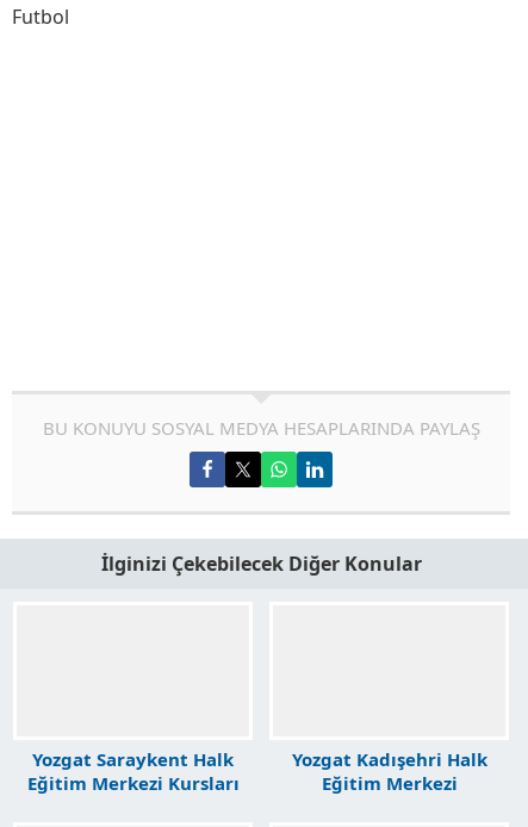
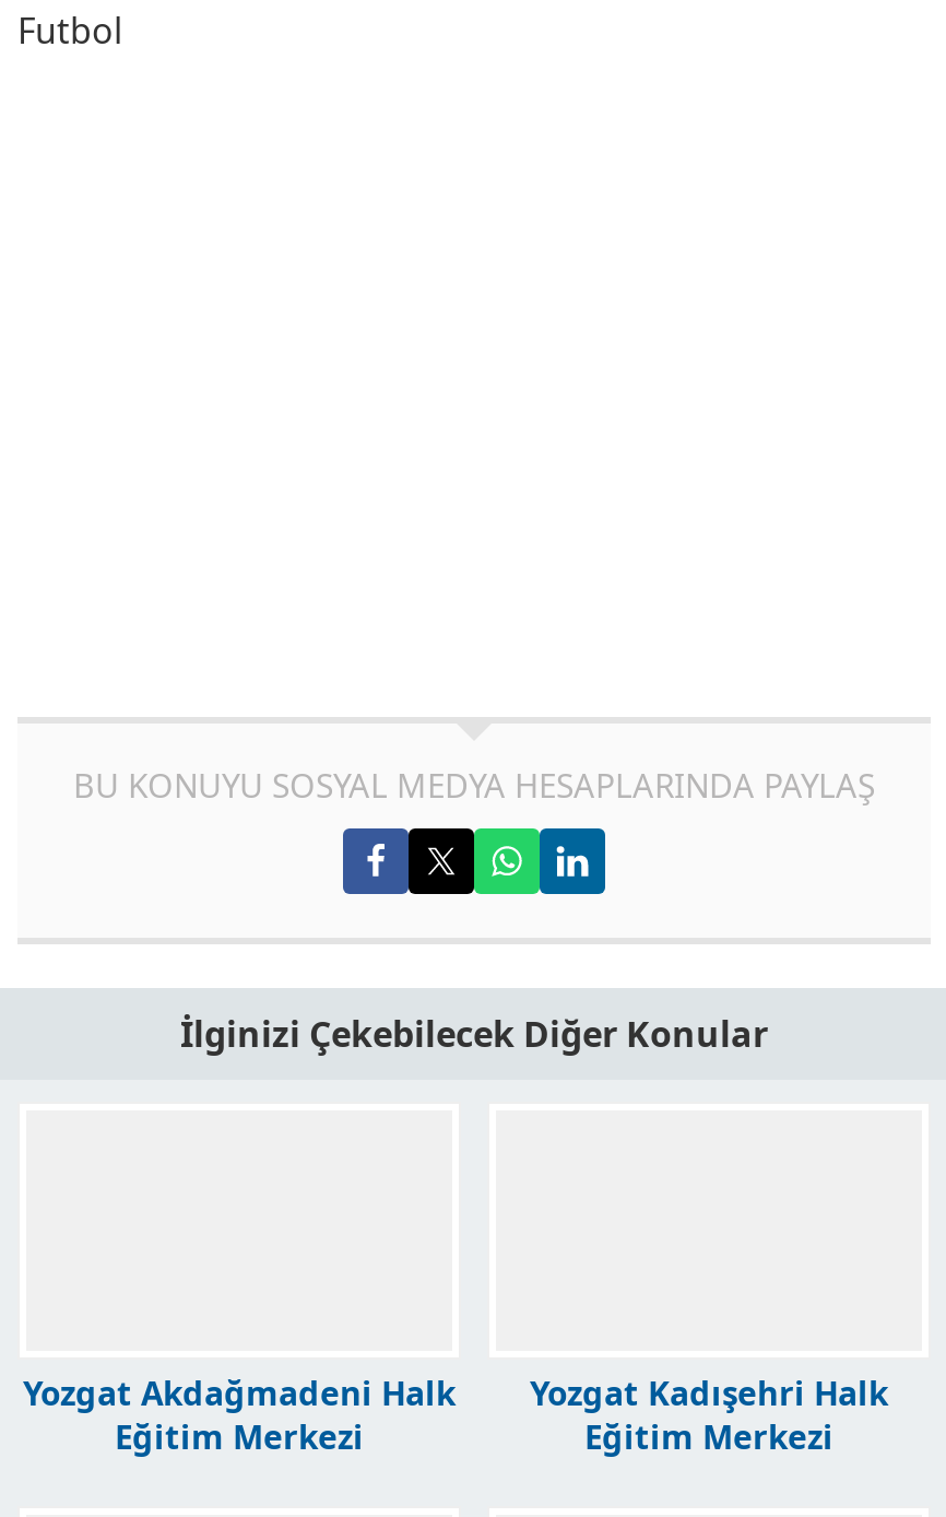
- Yozgat Saraykent Halk
- Eğitim Merkezi Kursları
+ Yozgat Akdağmadeni Halk
+ Eğitim Merkezi
